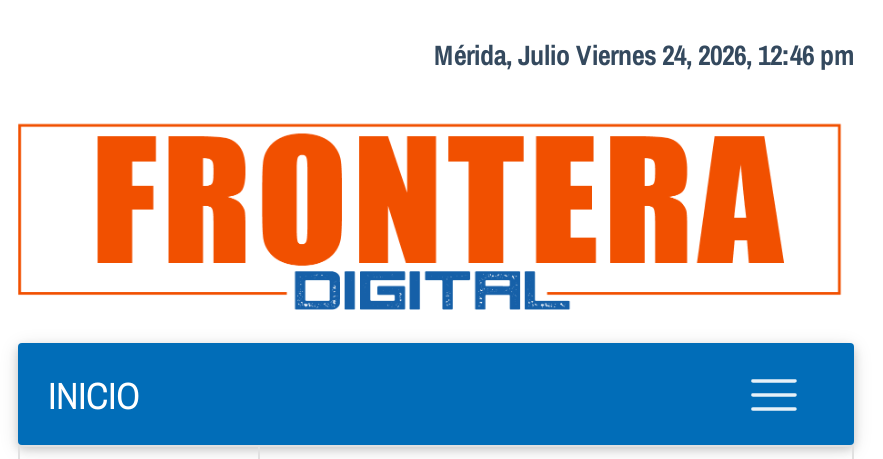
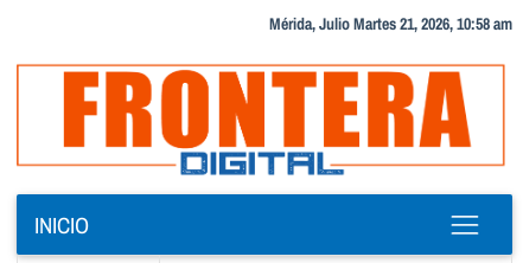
- Mérida, Julio Viernes 24, 2026, 12:46 pm
+ Mérida, Julio Martes 21, 2026, 10:58 am
